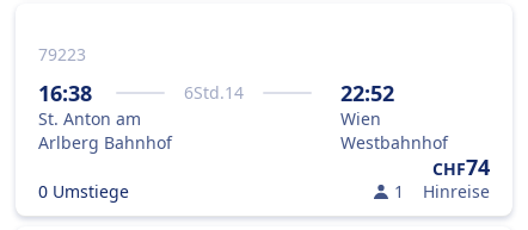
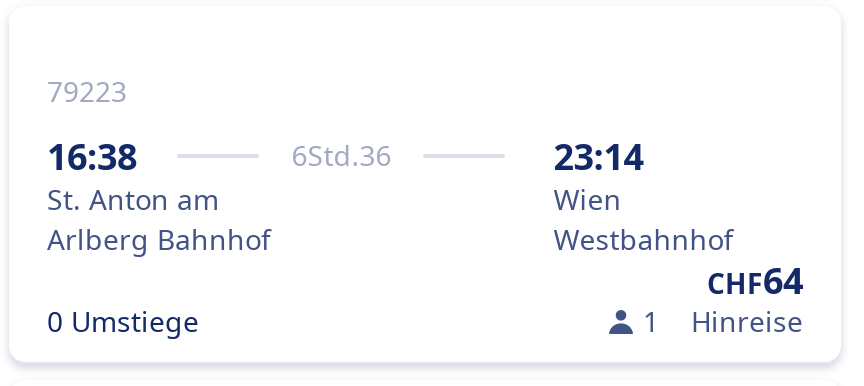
- 6Std.14
+ 6Std.36

- 22:52
+ 23:14

- CHF74
+ CHF64
